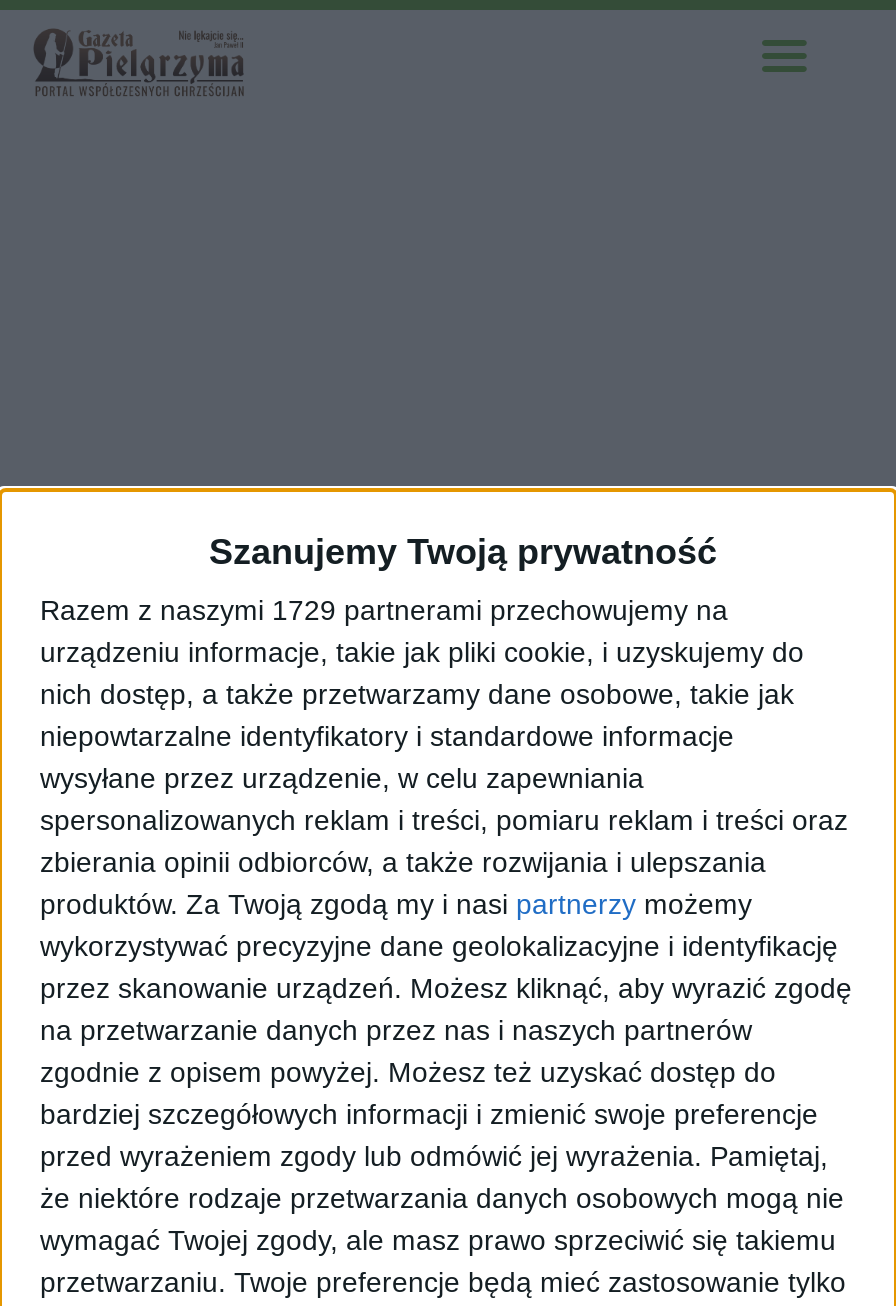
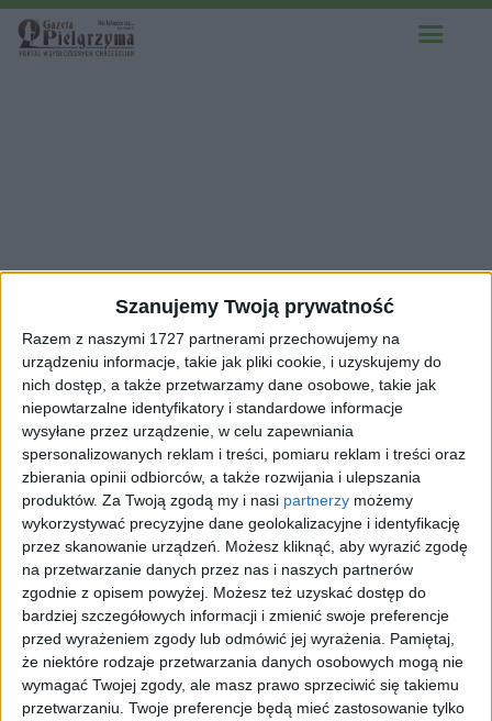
- Razem z naszymi 1729 partnerami przechowujemy na
+ Razem z naszymi 1727 partnerami przechowujemy na
